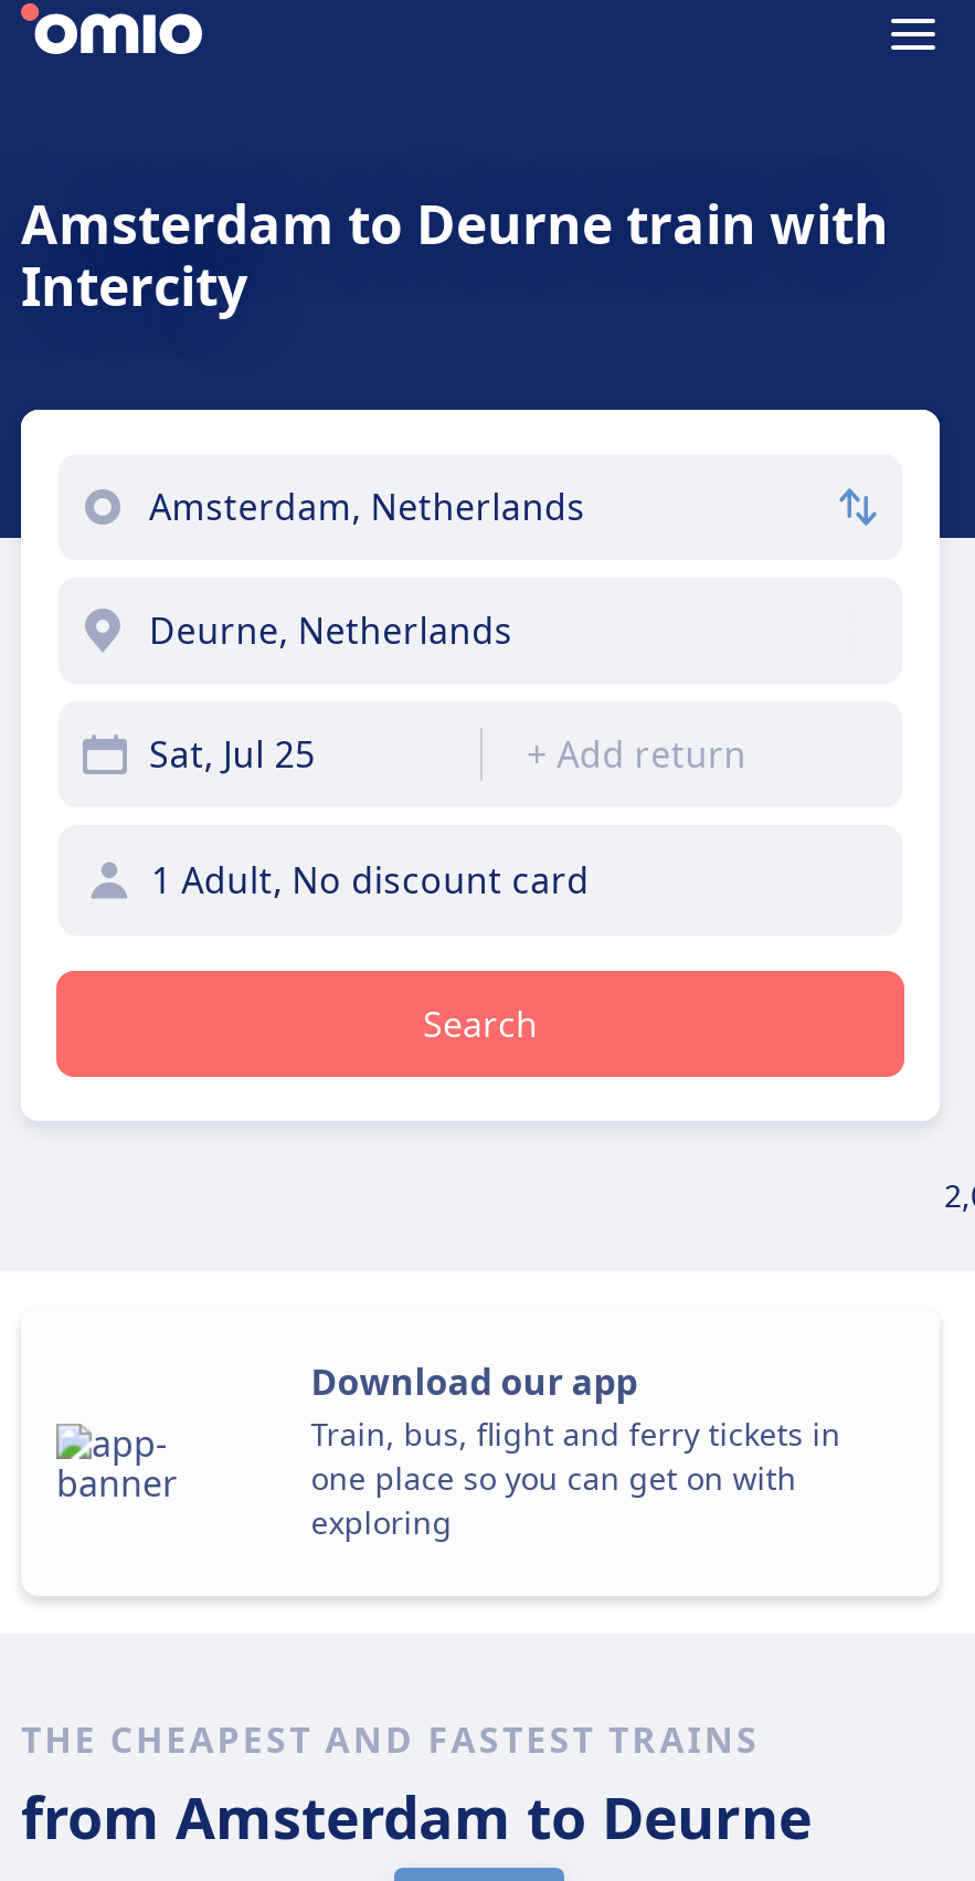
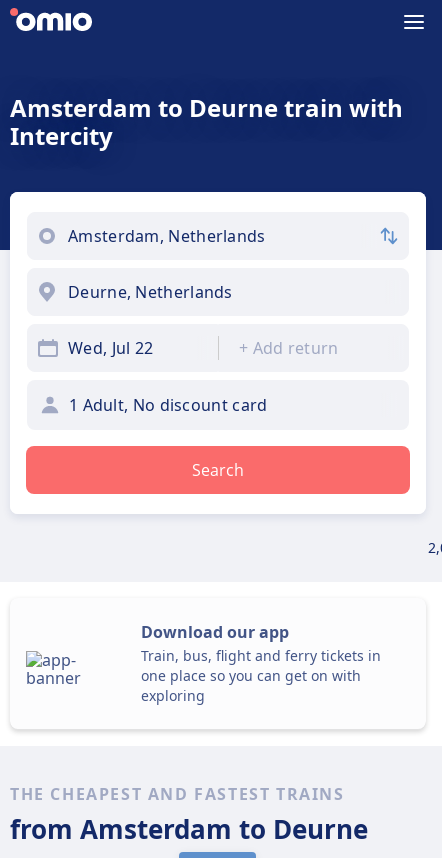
- Sat, Jul 25
+ Wed, Jul 22
